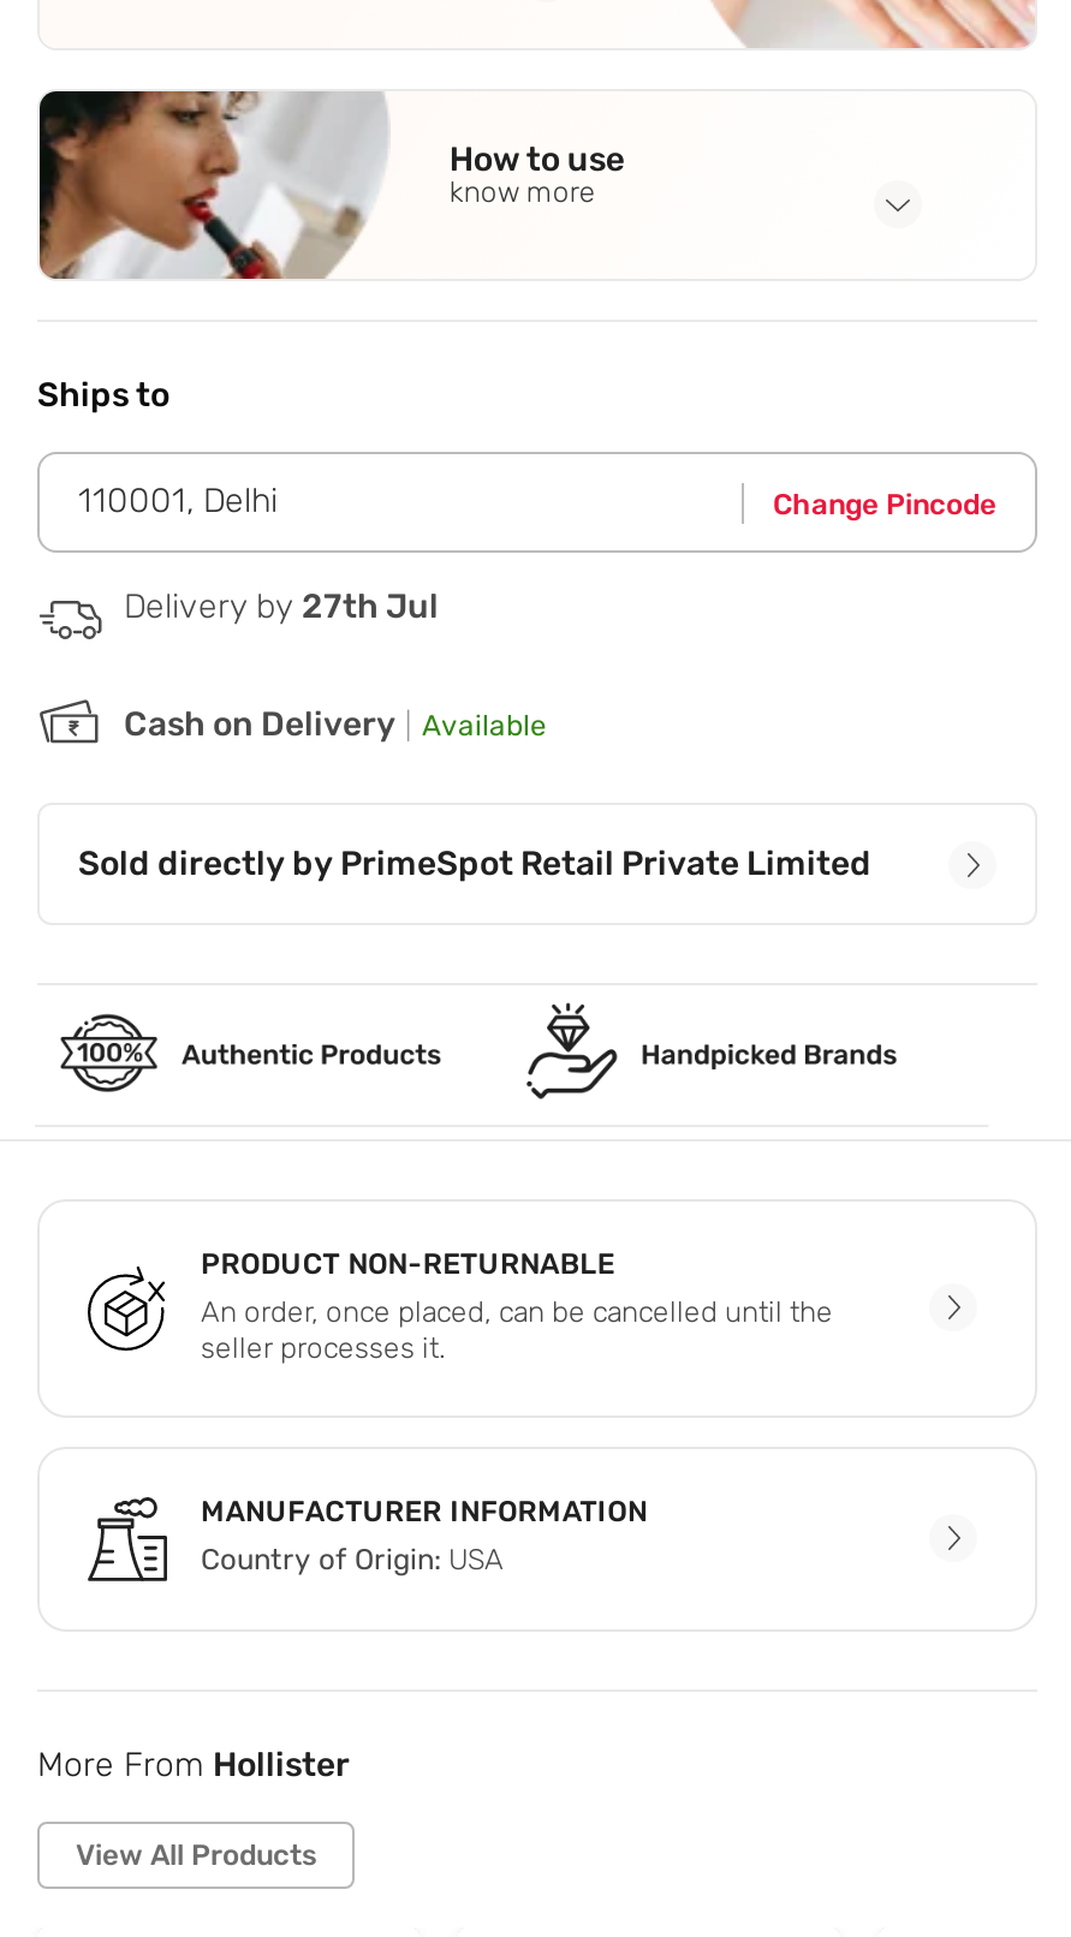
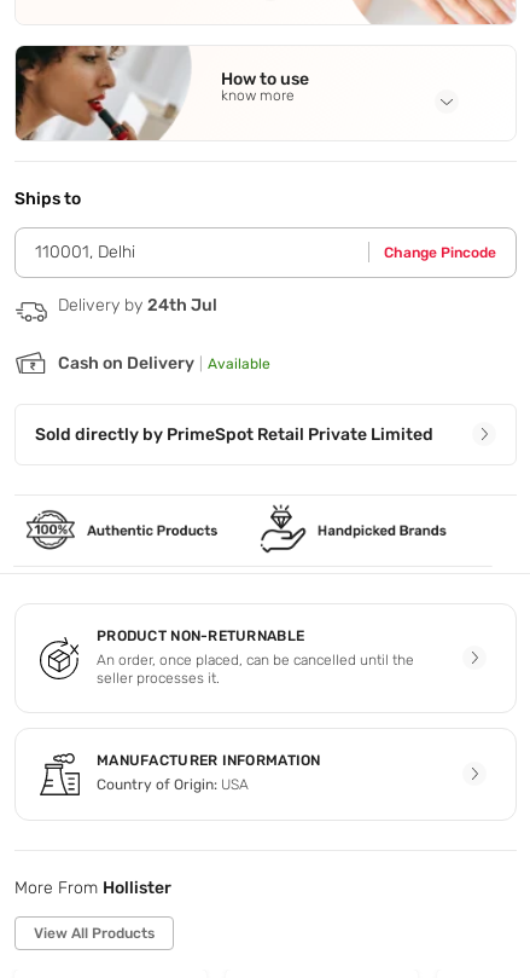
- Delivery by 27th Jul
+ Delivery by 24th Jul
